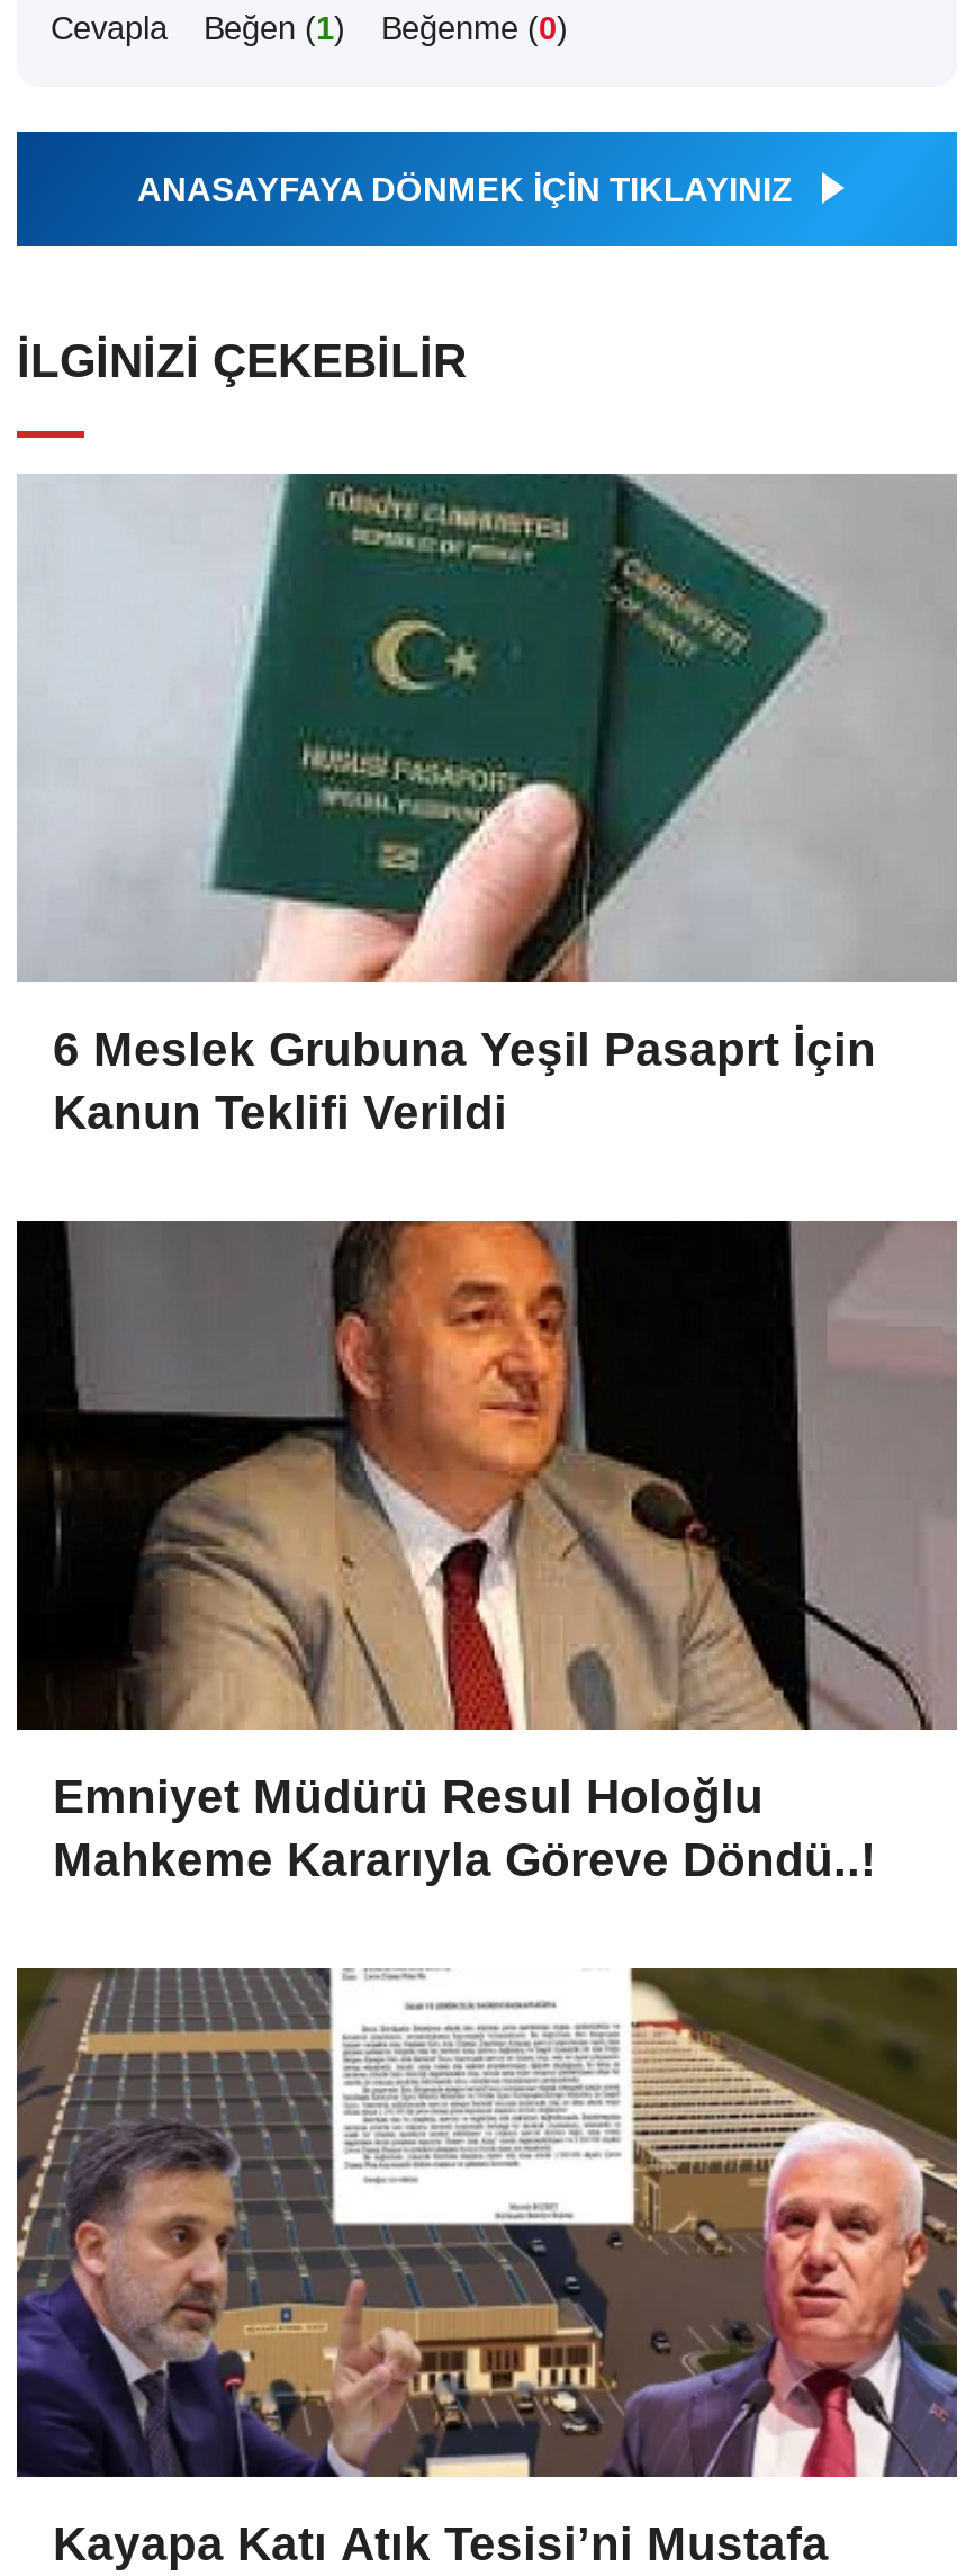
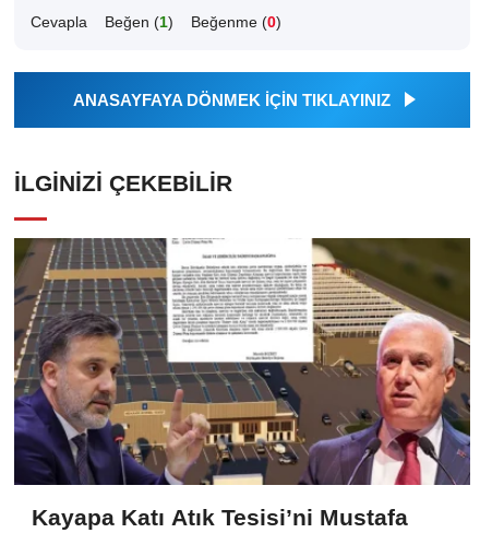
- [image]
- 6 Meslek Grubuna Yeşil Pasaprt İçin
- Kanun Teklifi Verildi

- [image]
- Emniyet Müdürü Resul Holoğlu
- Mahkeme Kararıyla Göreve Döndü..!
